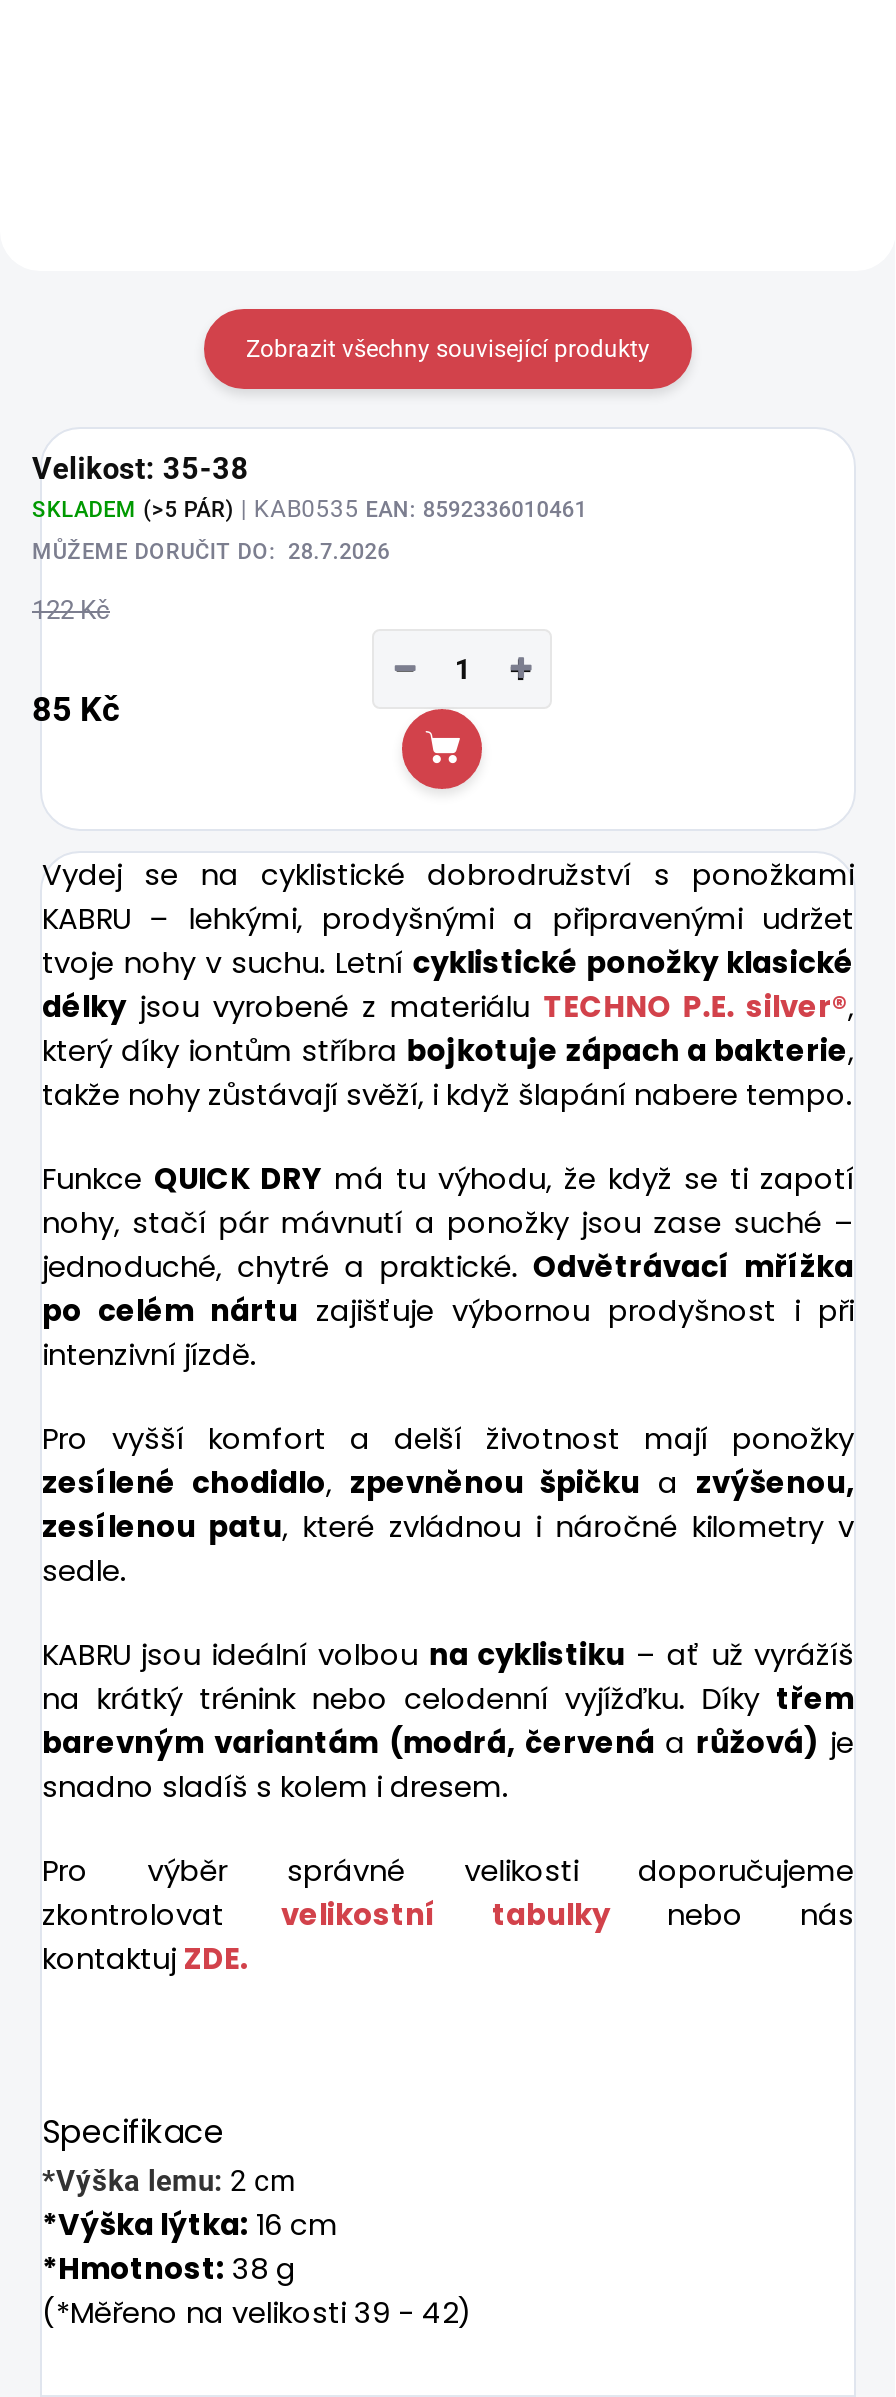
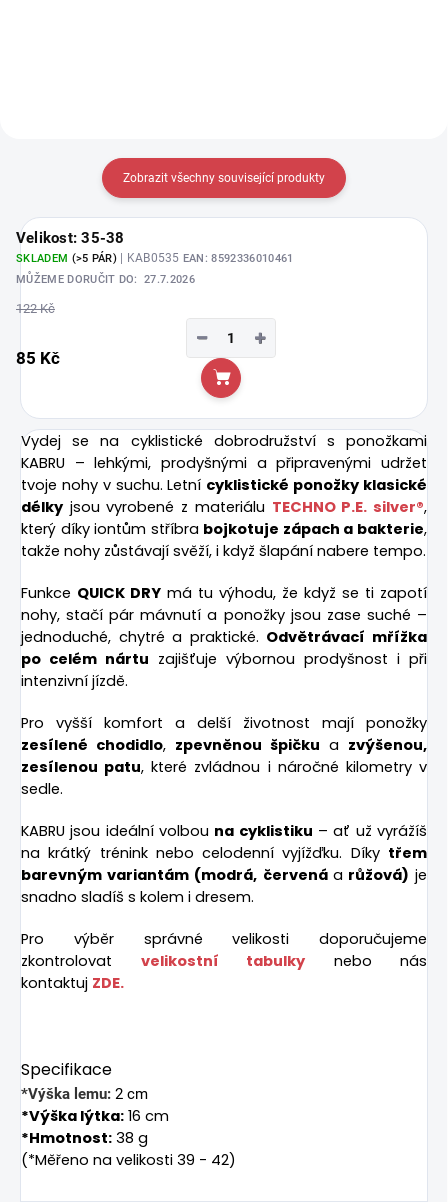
- MŮŽEME DORUČIT DO: 28.7.2026
+ MŮŽEME DORUČIT DO: 27.7.2026
